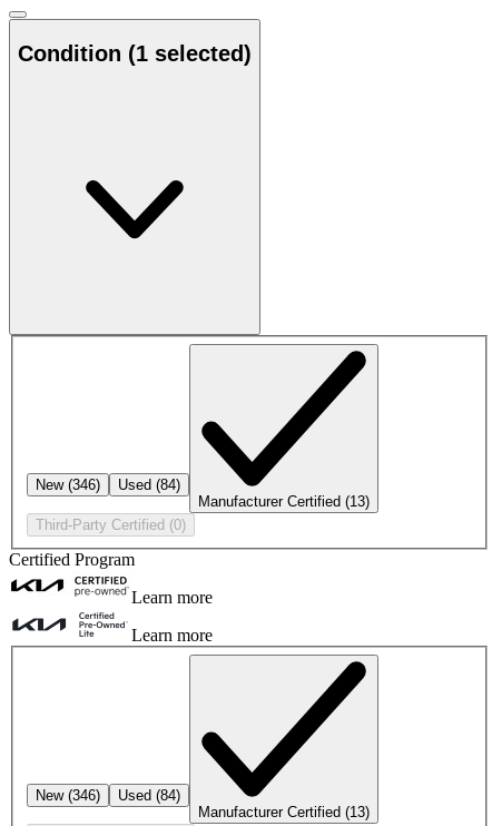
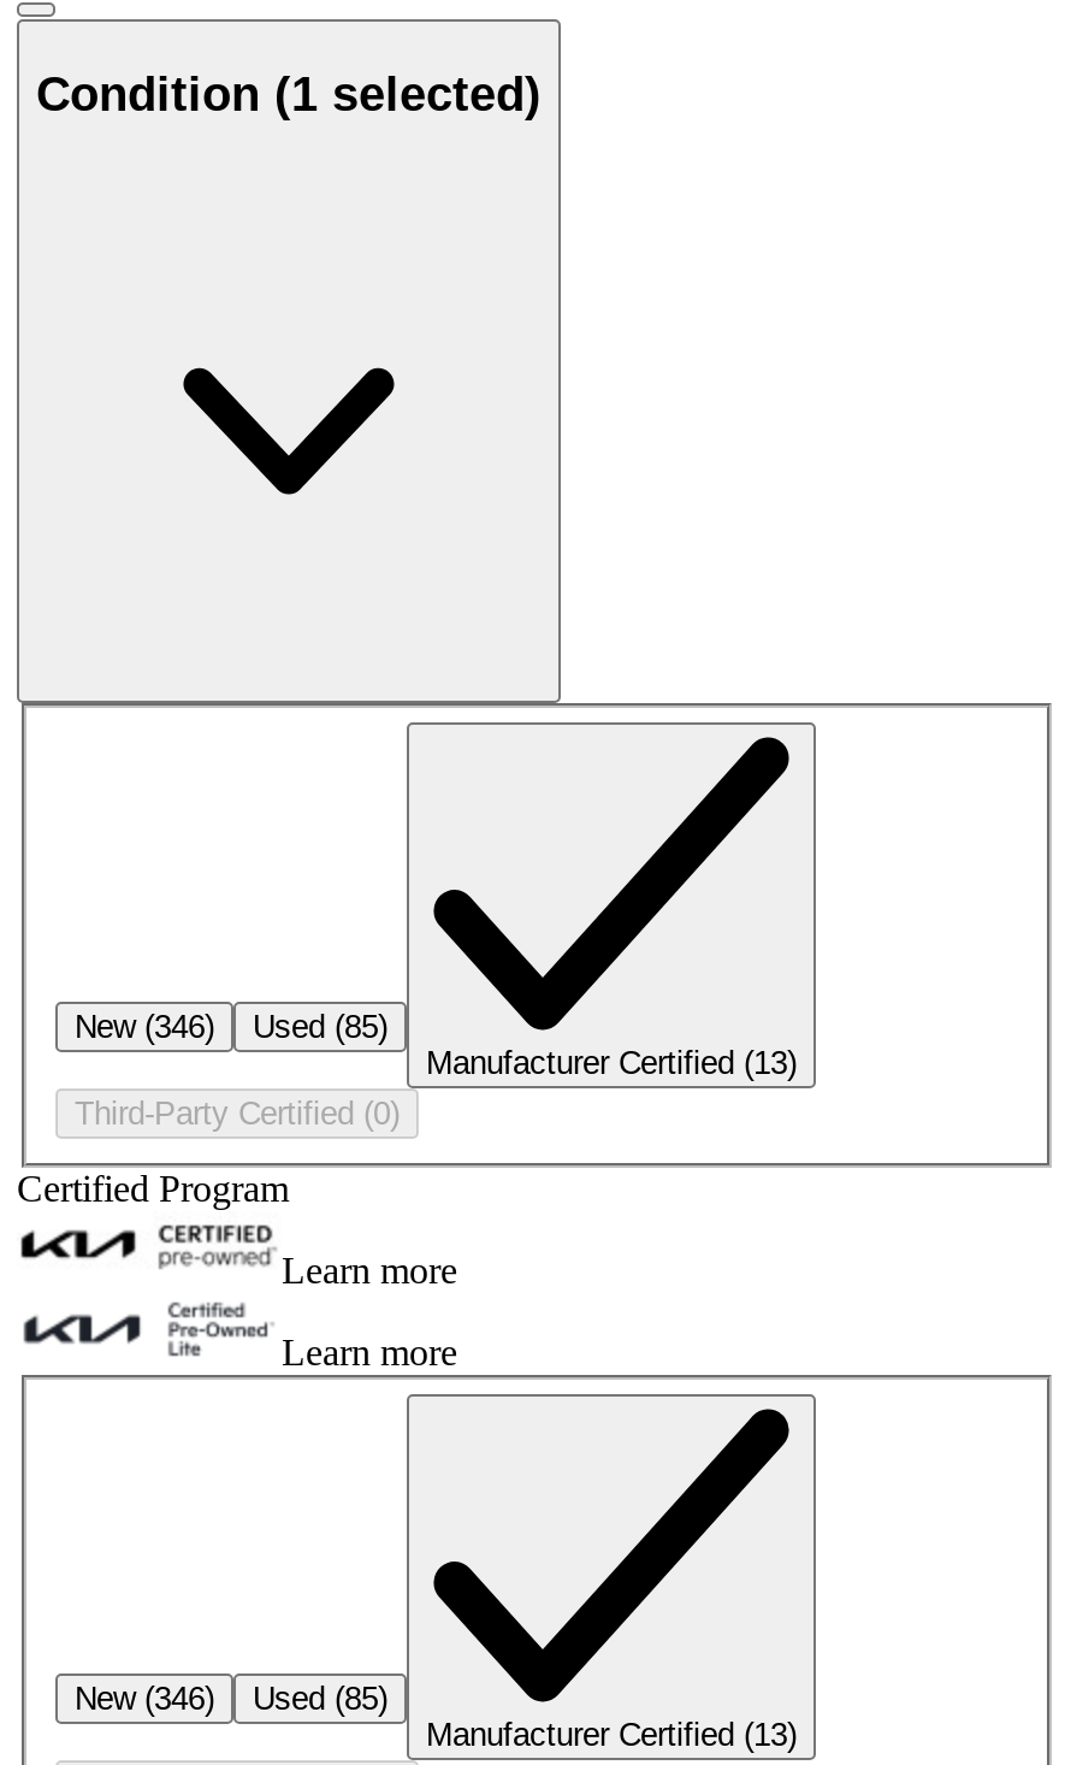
- New (346) Used (84)
+ New (346) Used (85)

- New (346) Used (84)
+ New (346) Used (85)
